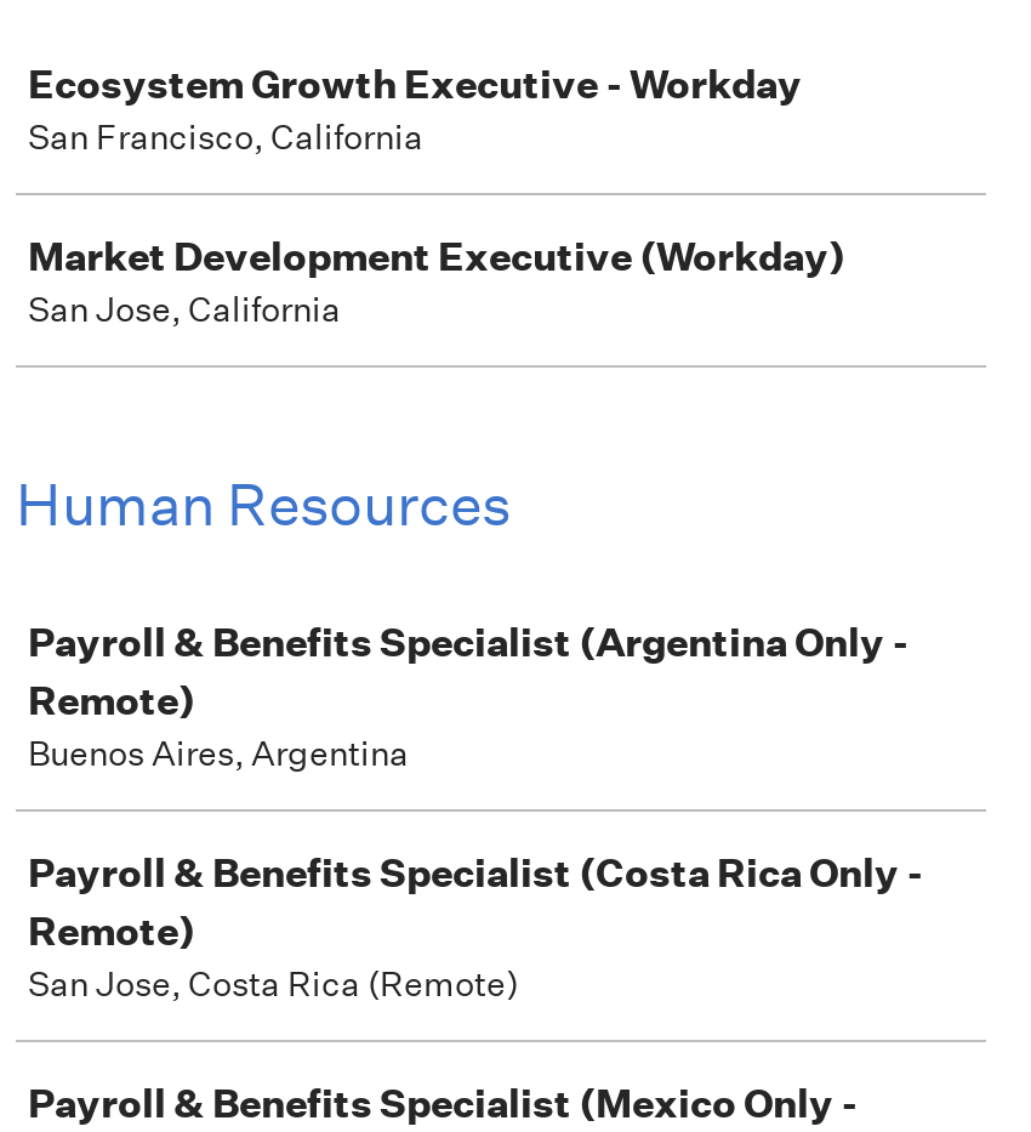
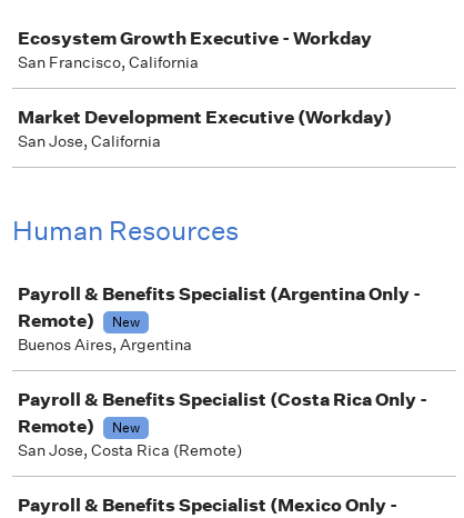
+ New

+ New
